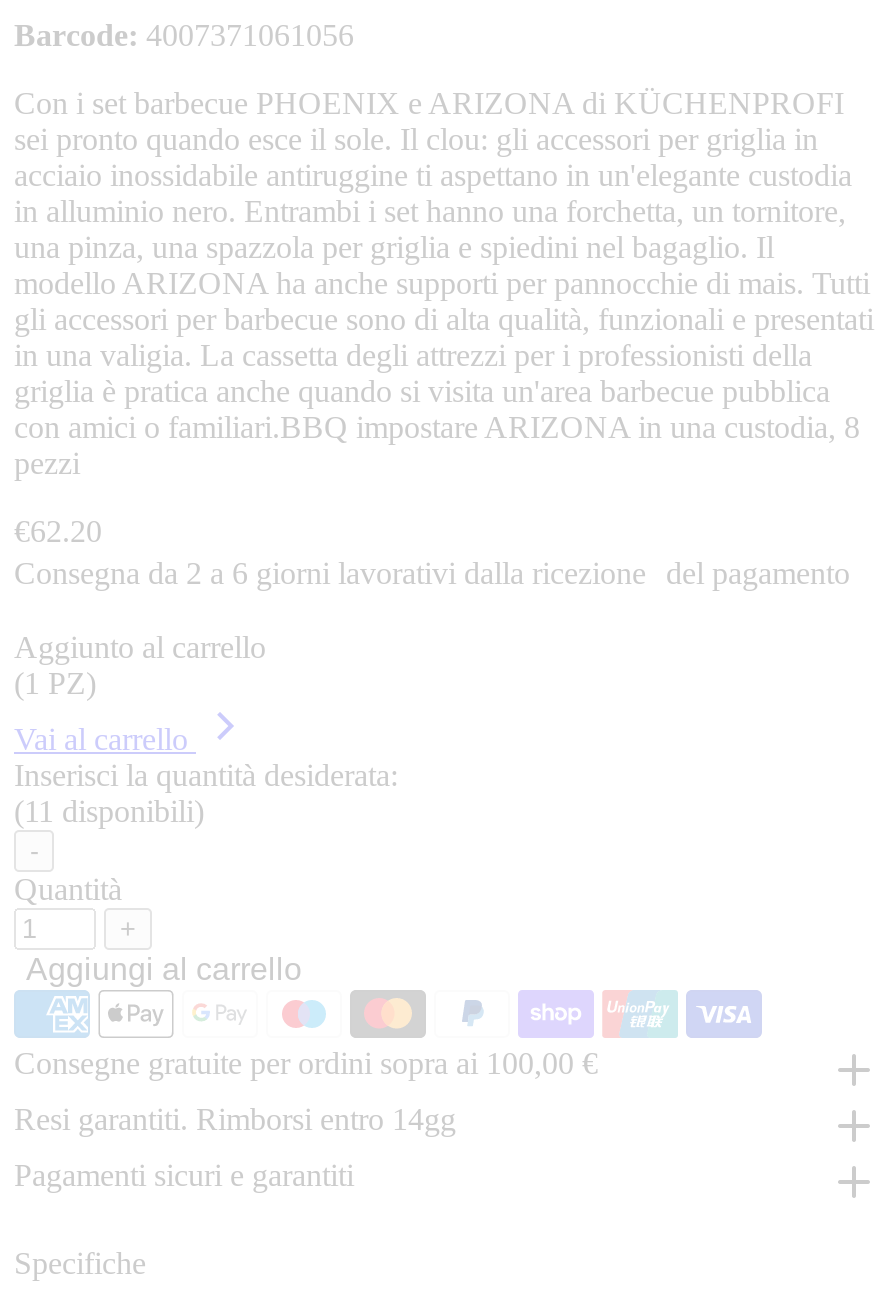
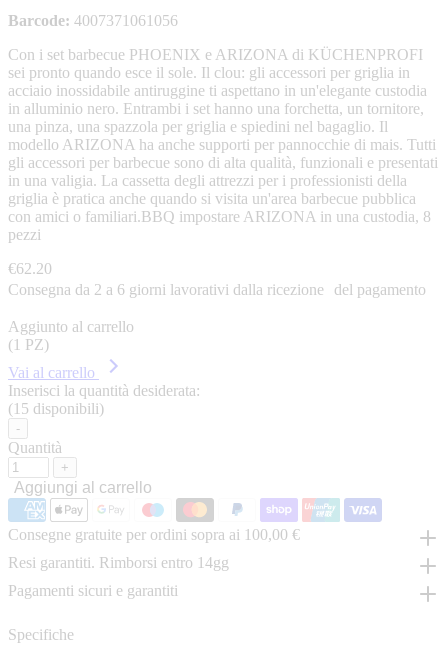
- (11 disponibili)
+ (15 disponibili)
